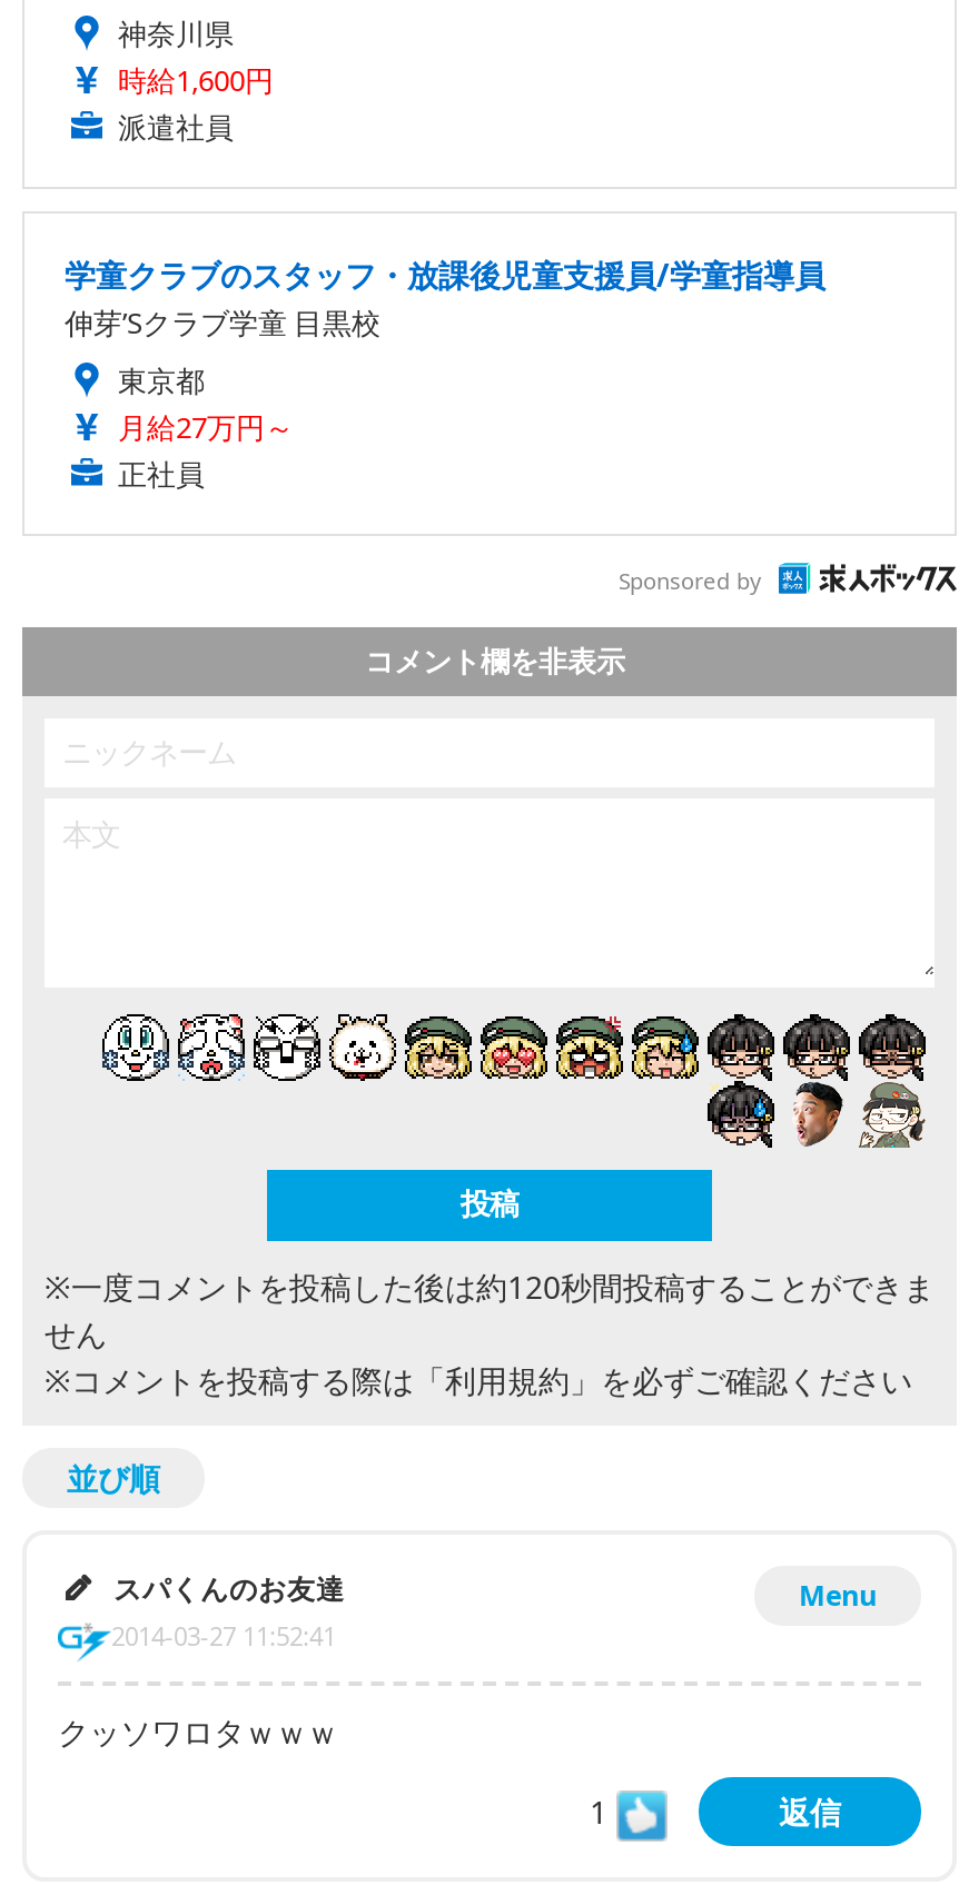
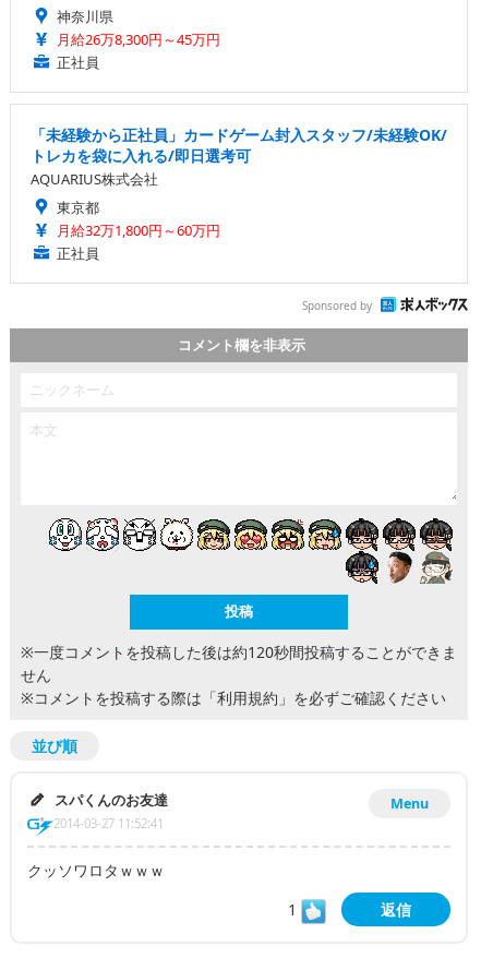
- 時給1,600円
- 派遣社員
+ 月給26万8,300円～45万円
+ 正社員

- 学童クラブのスタッフ・放課後児童支援員/学童指導員
- 伸芽’Sクラブ学童 目黒校
+ 「未経験から正社員」カードゲーム封入スタッフ/未経験OK/
+ トレカを袋に入れる/即日選考可
+ AQUARIUS株式会社

- 月給27万円～
+ 月給32万1,800円～60万円
